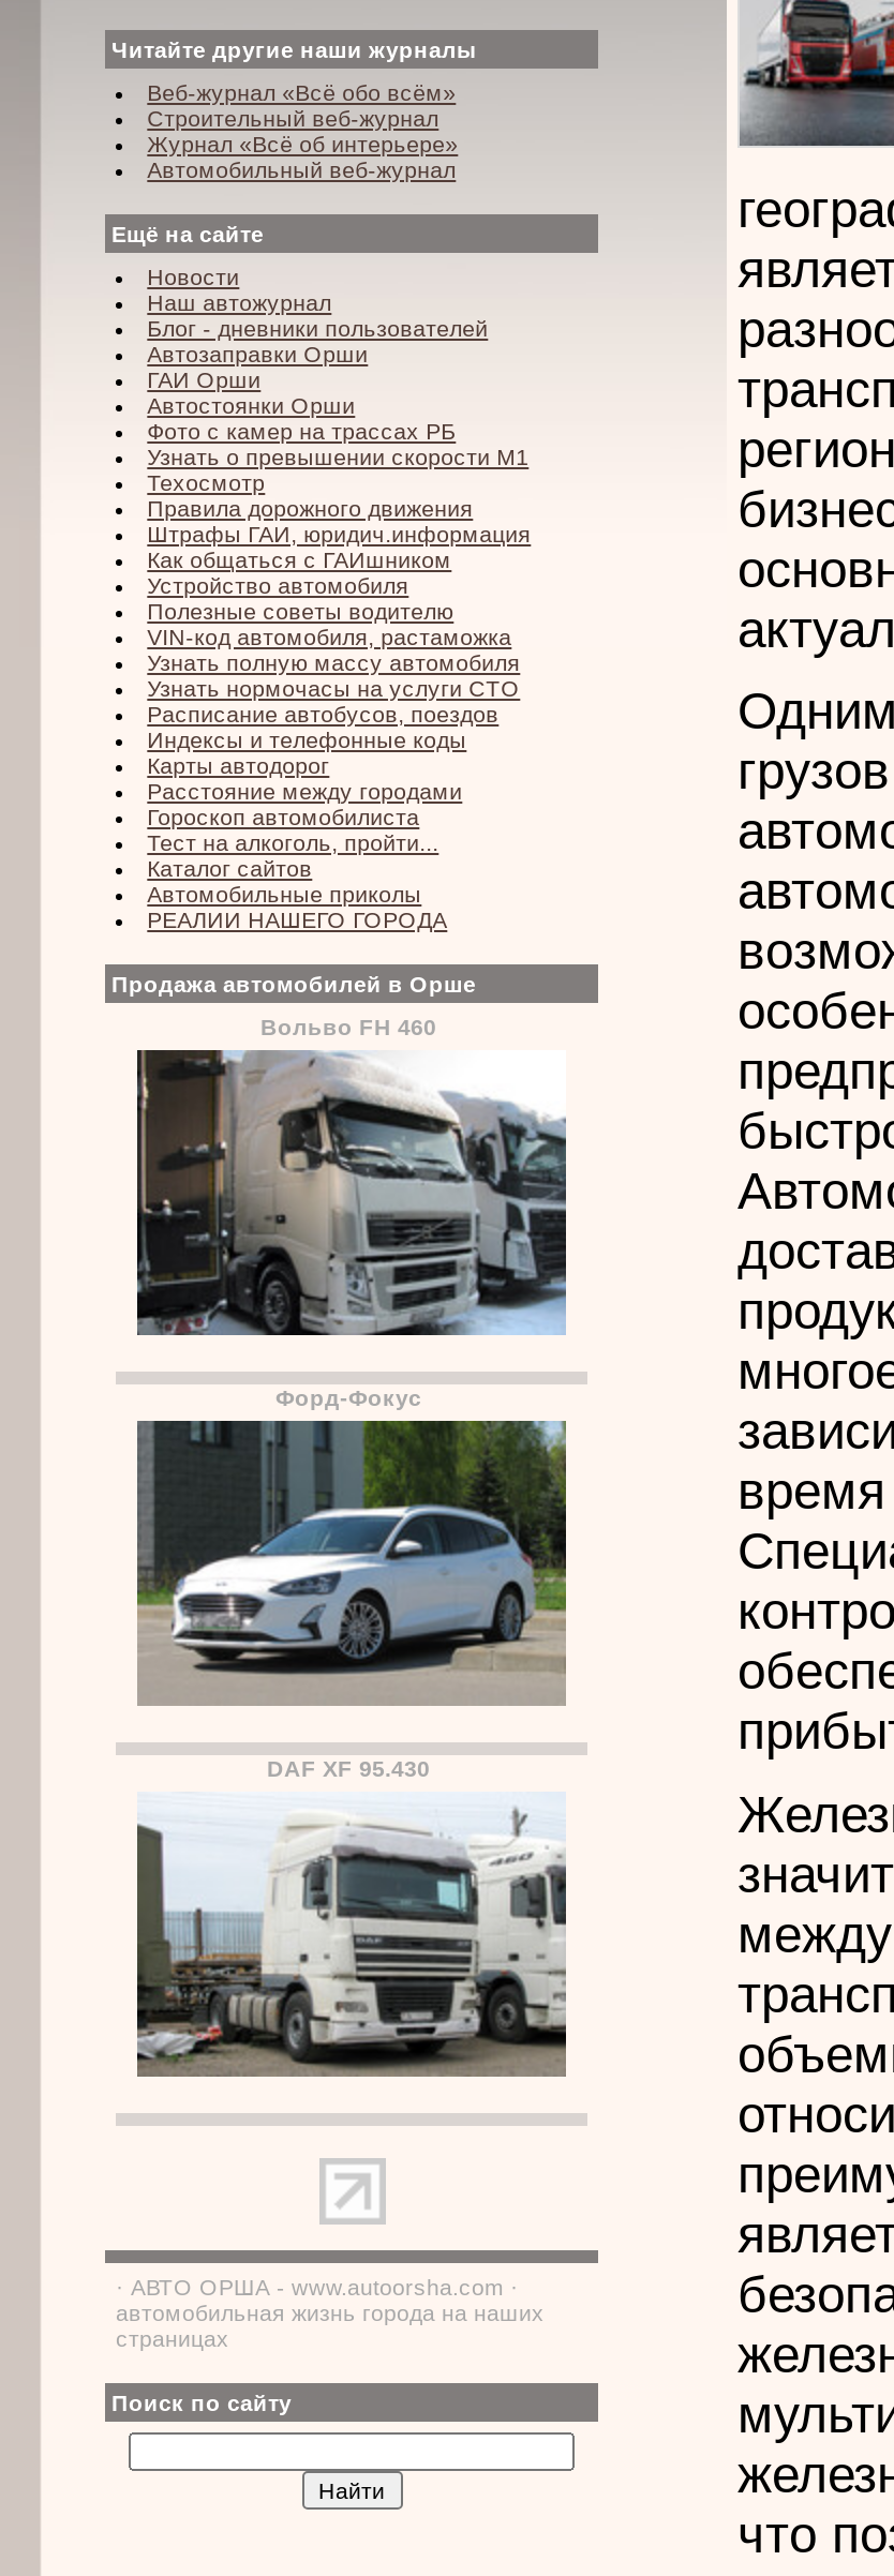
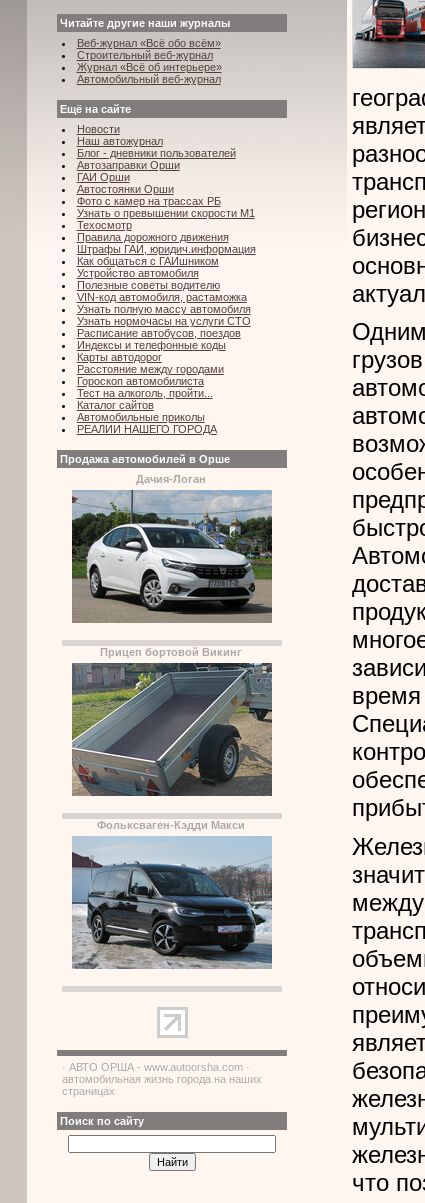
- Вольво FH 460
+ Дачия-Логан

- [image]
- Форд-Фокус
+ [image]
+ Прицеп бортовой Викинг

- [image]
- DAF XF 95.430
+ [image]
+ Фольксваген-Кэдди Макси

- [image]
+ [image]
